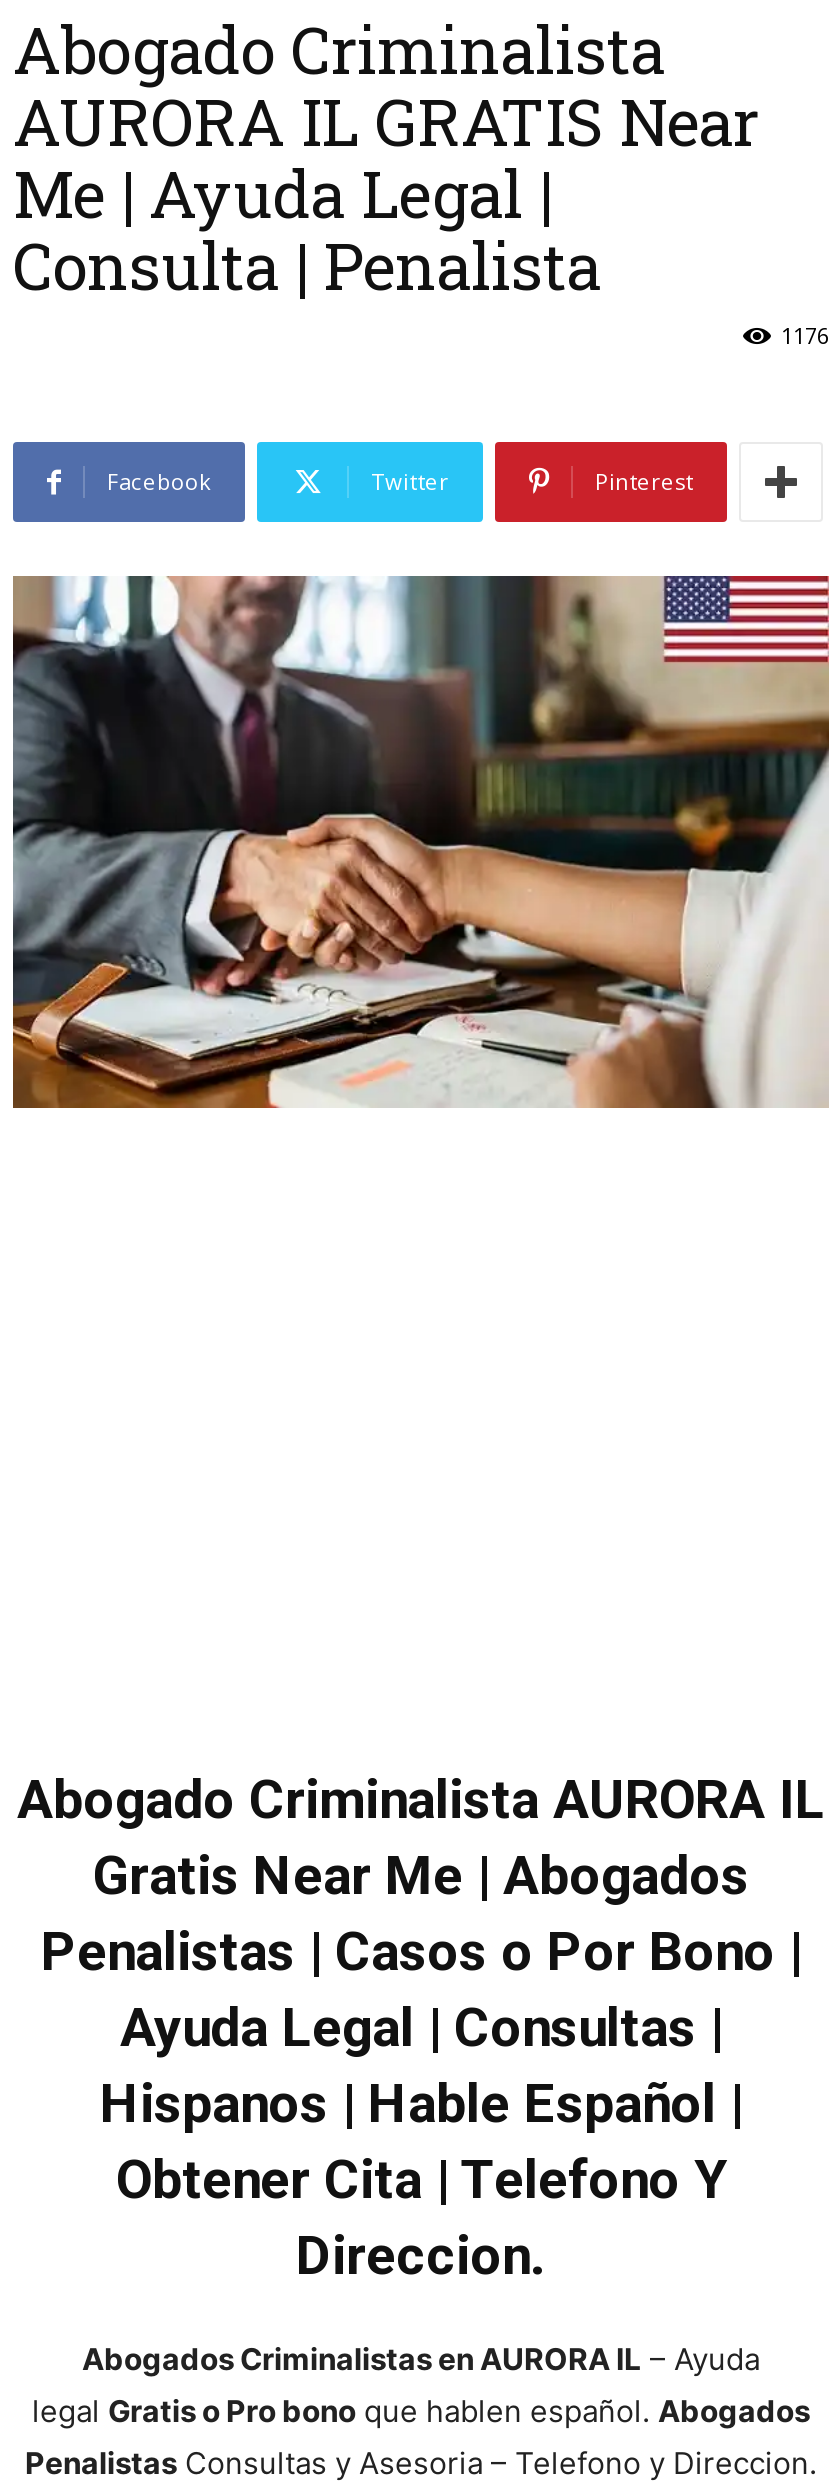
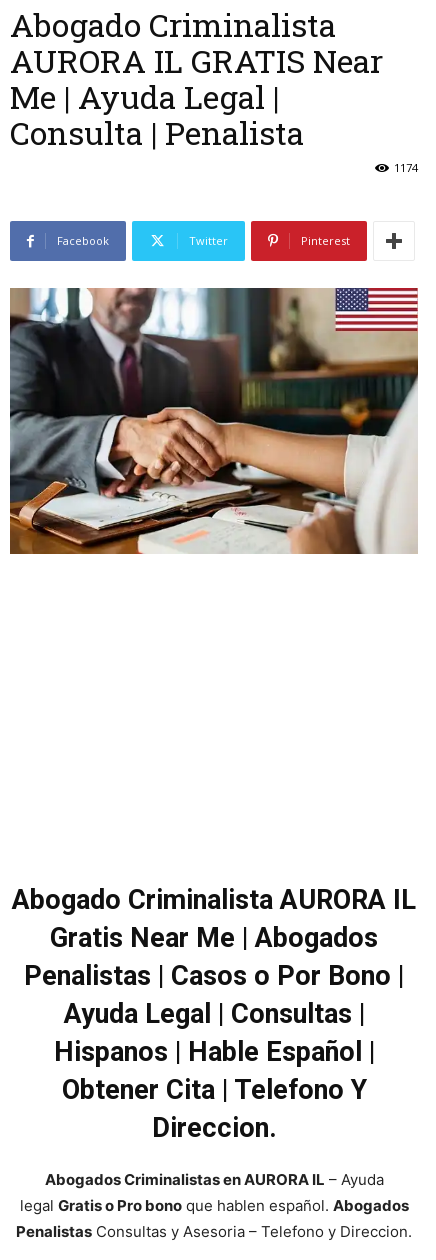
- 1176
+ 1174
